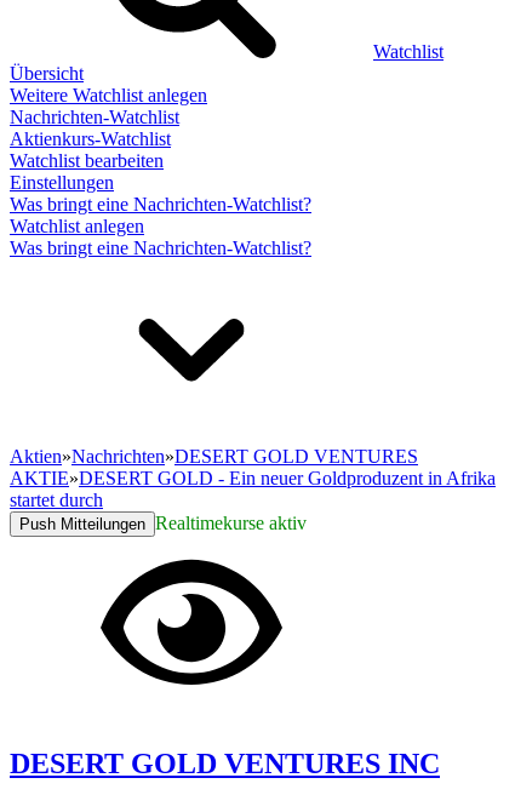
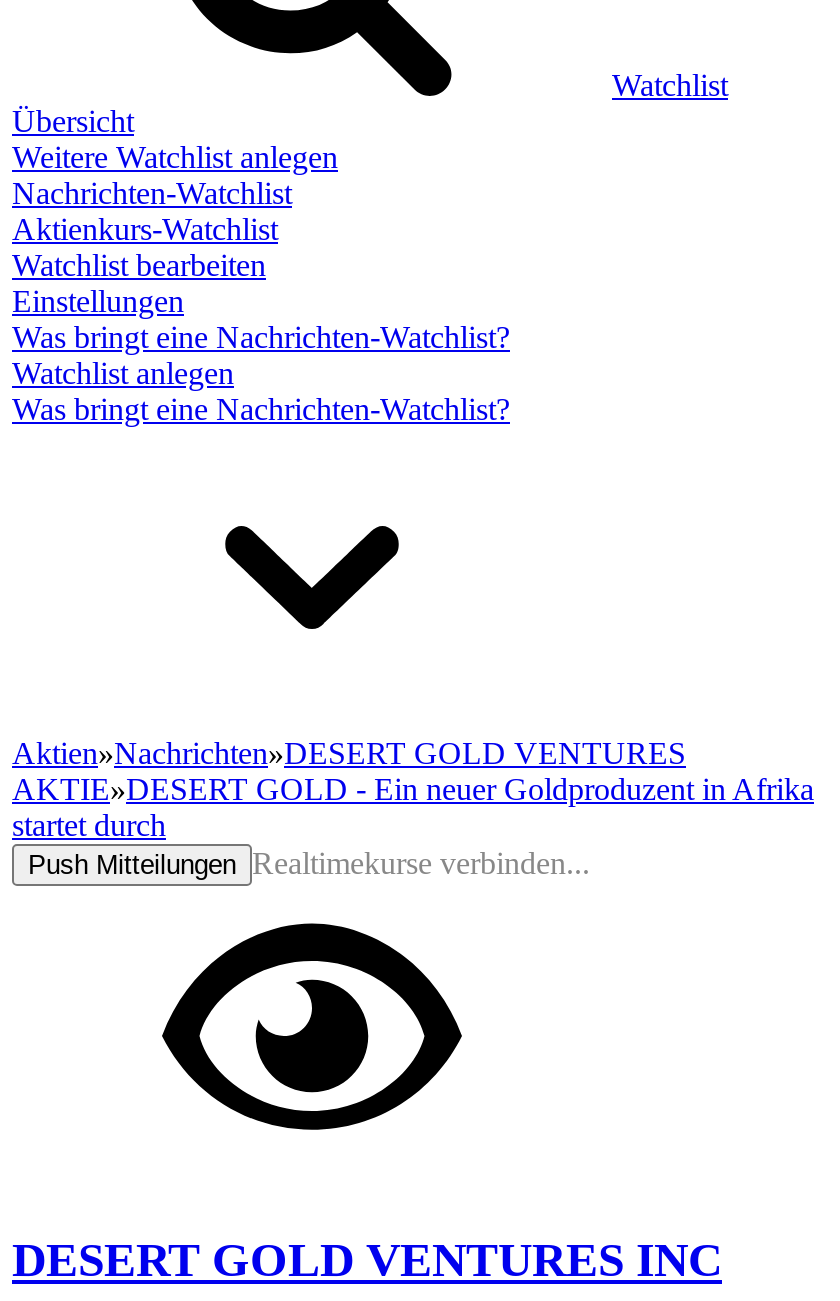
- Push Mitteilungen Realtimekurse aktiv
+ Push Mitteilungen Realtimekurse verbinden...
